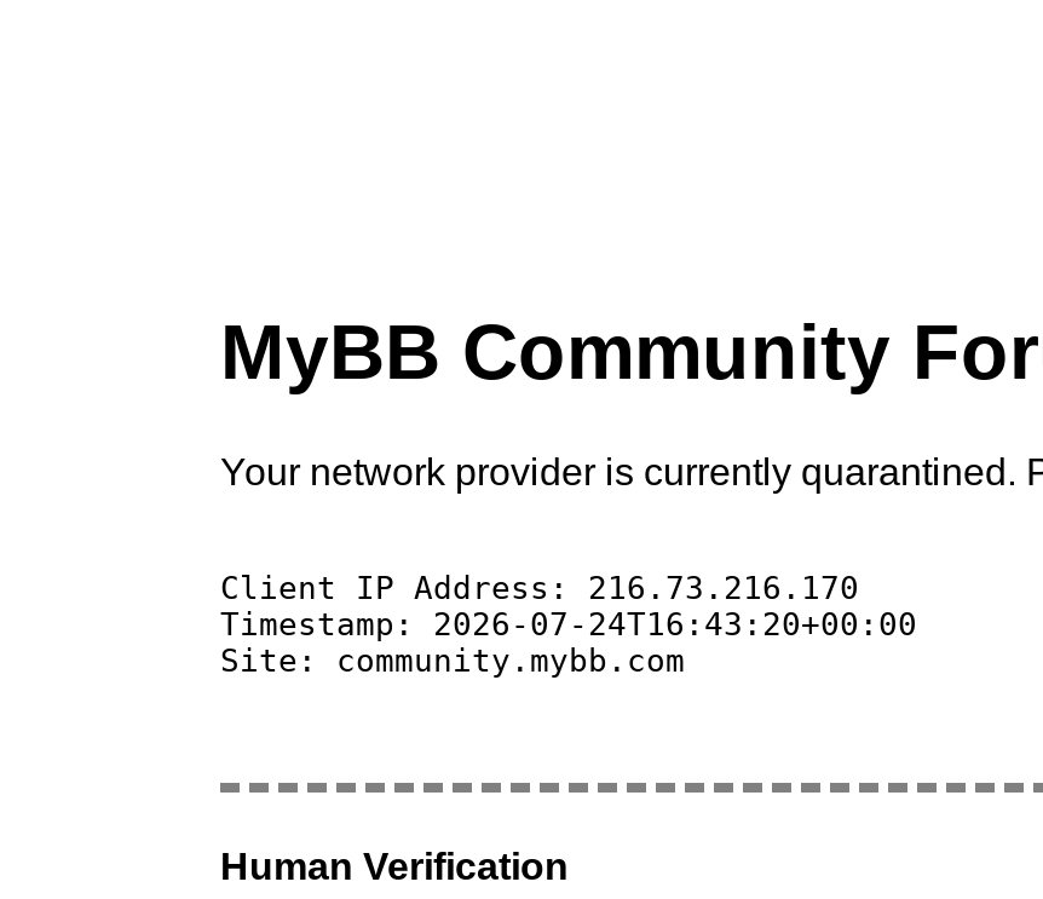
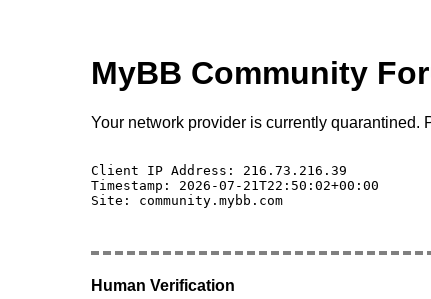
- Client IP Address: 216.73.216.170
+ Client IP Address: 216.73.216.39

- Timestamp: 2026-07-24T16:43:20+00:00
+ Timestamp: 2026-07-21T22:50:02+00:00
